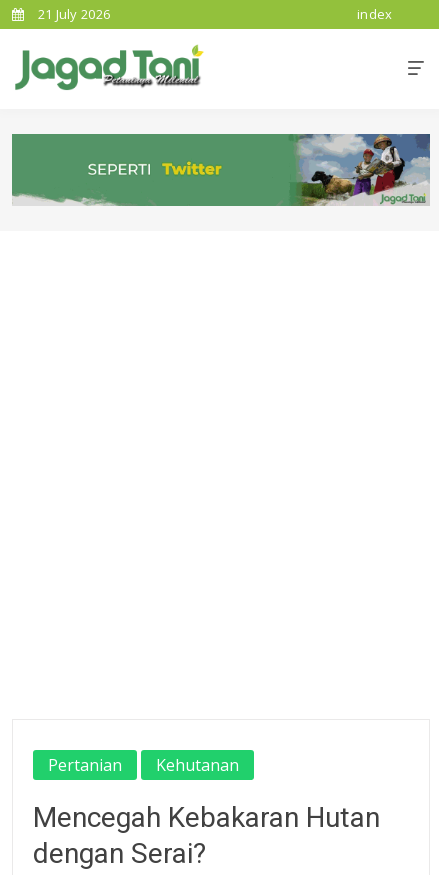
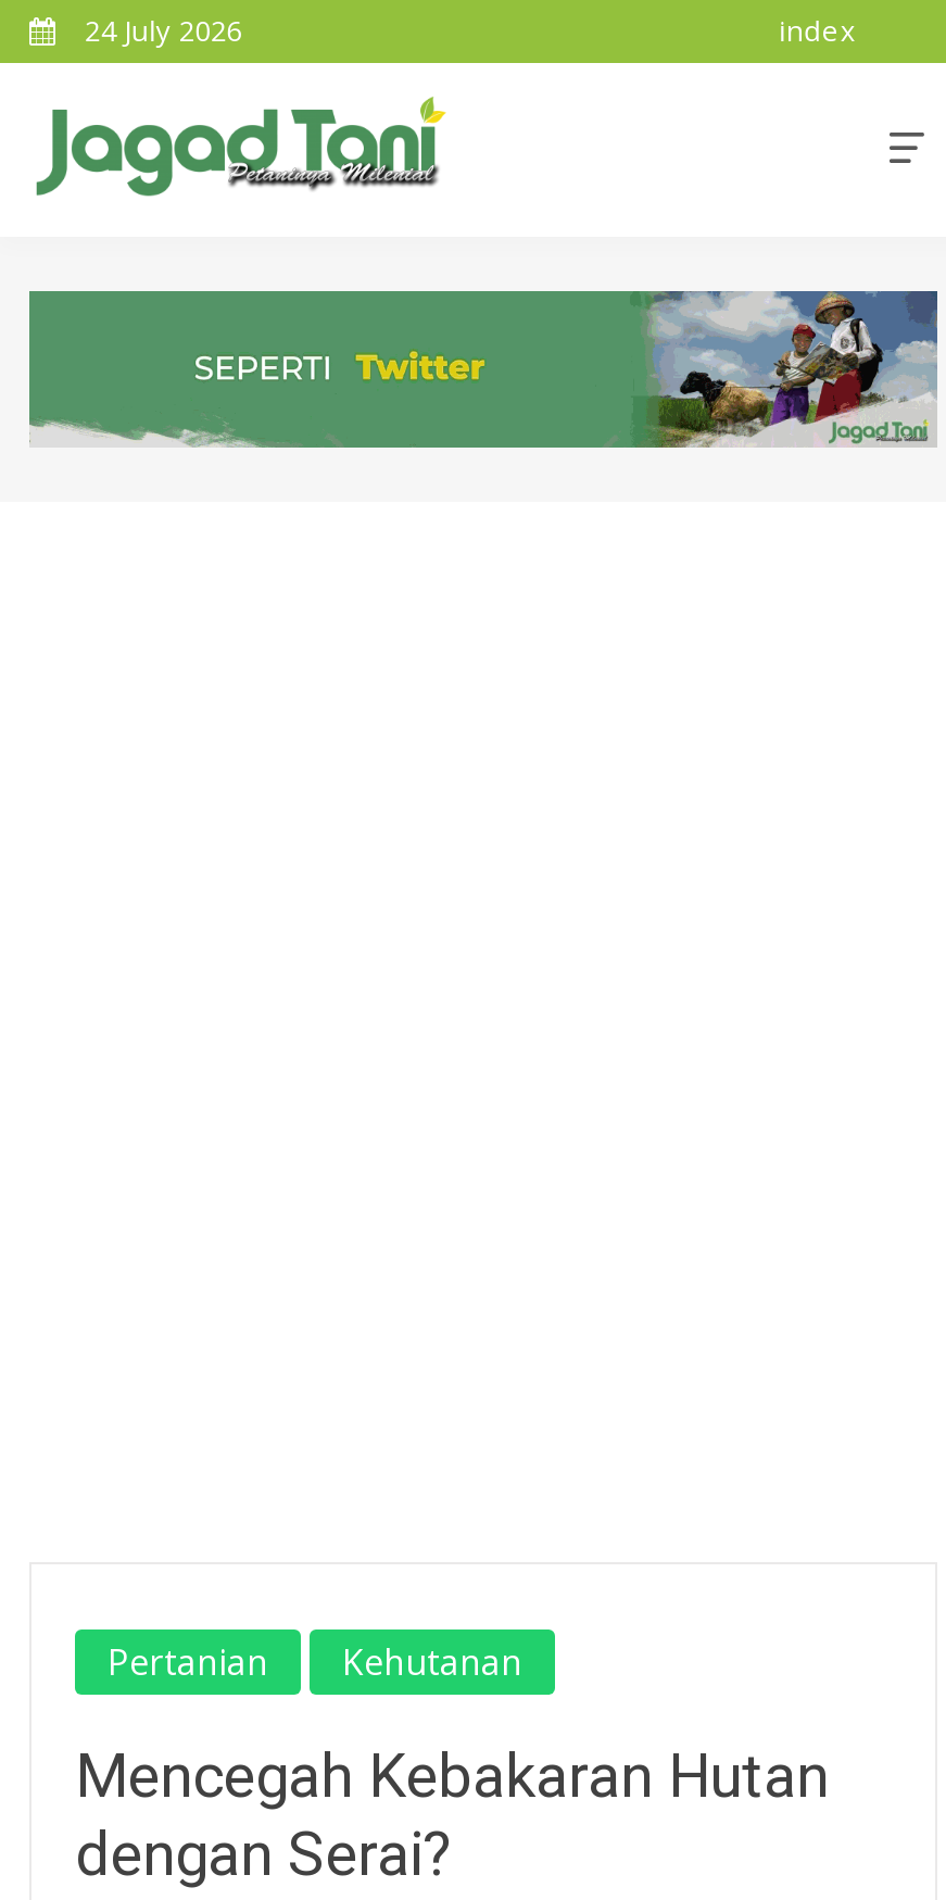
- 21 July 2026
+ 24 July 2026
